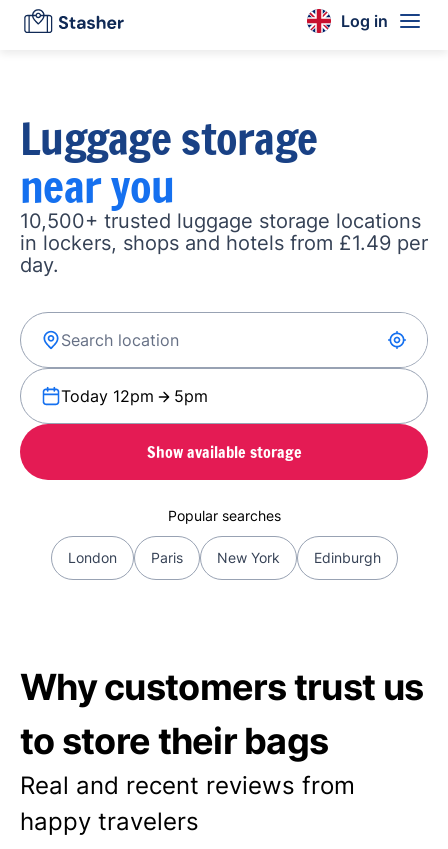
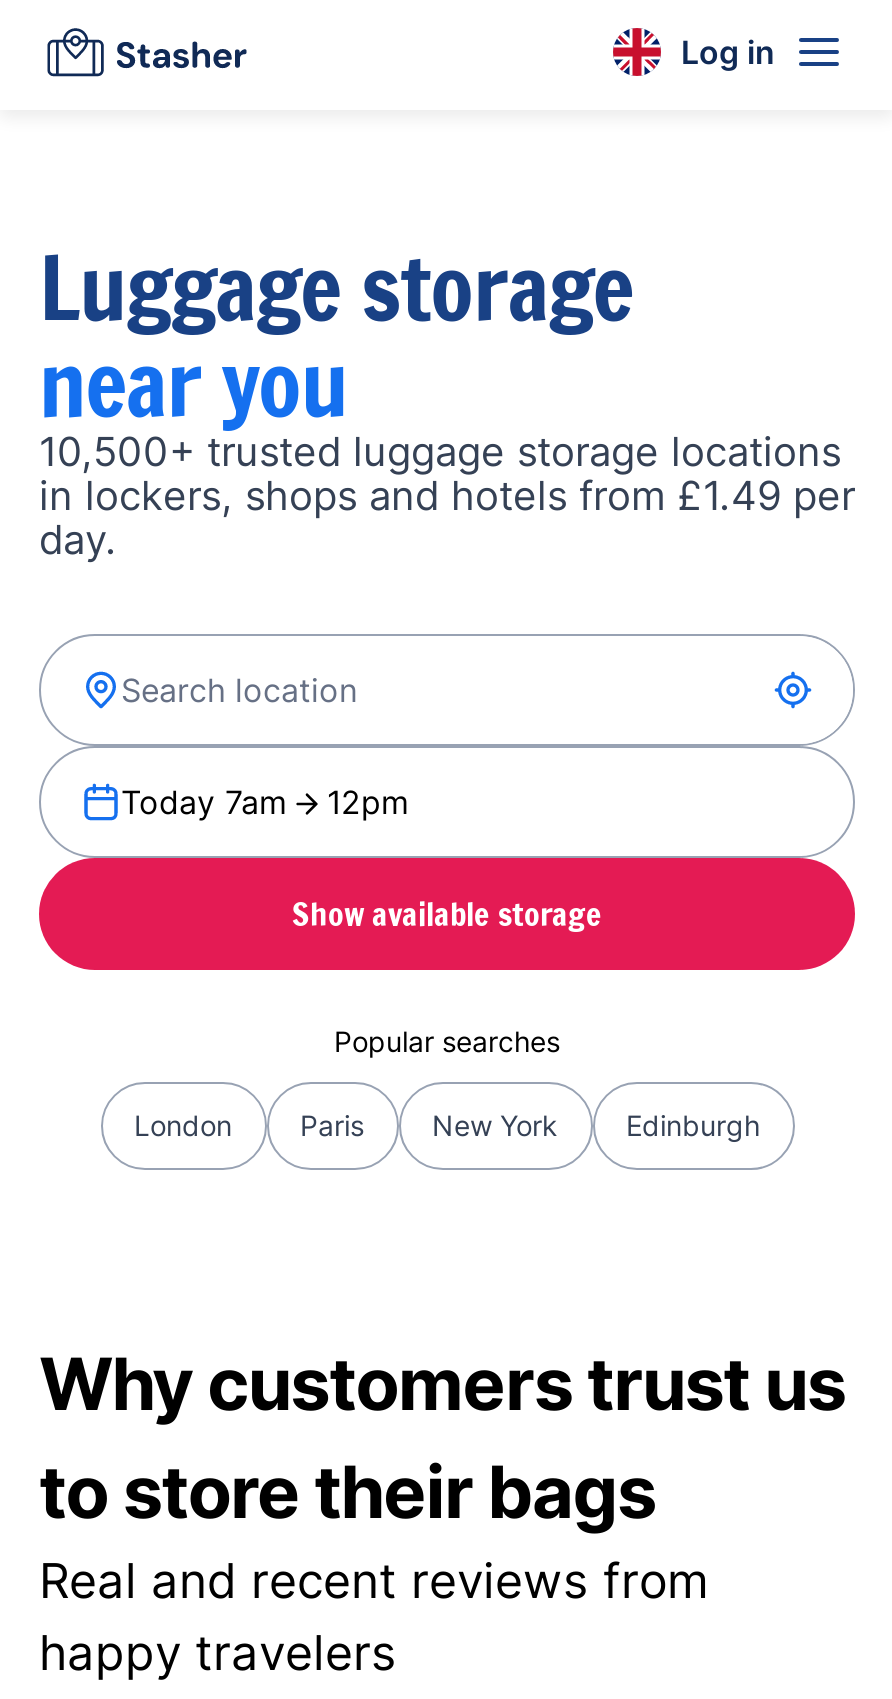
- Today 12pm
- 5pm
+ Today 7am
+ 12pm
